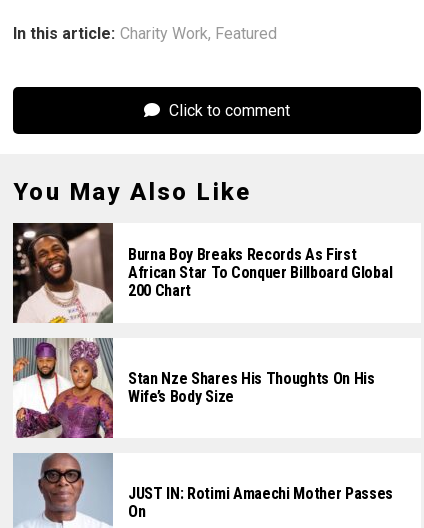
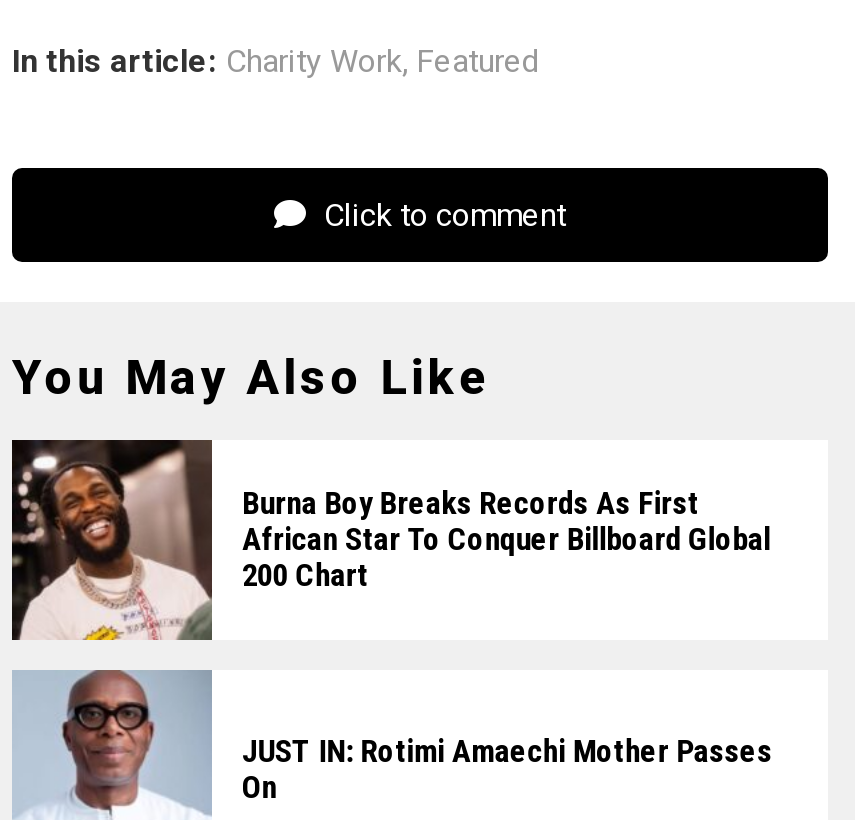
- [image]
- Stan Nze Shares His Thoughts On His
- Wife’s Body Size
